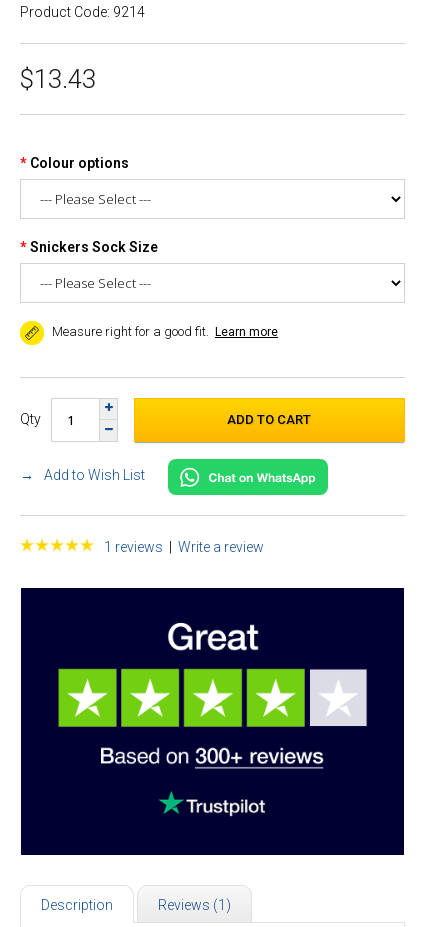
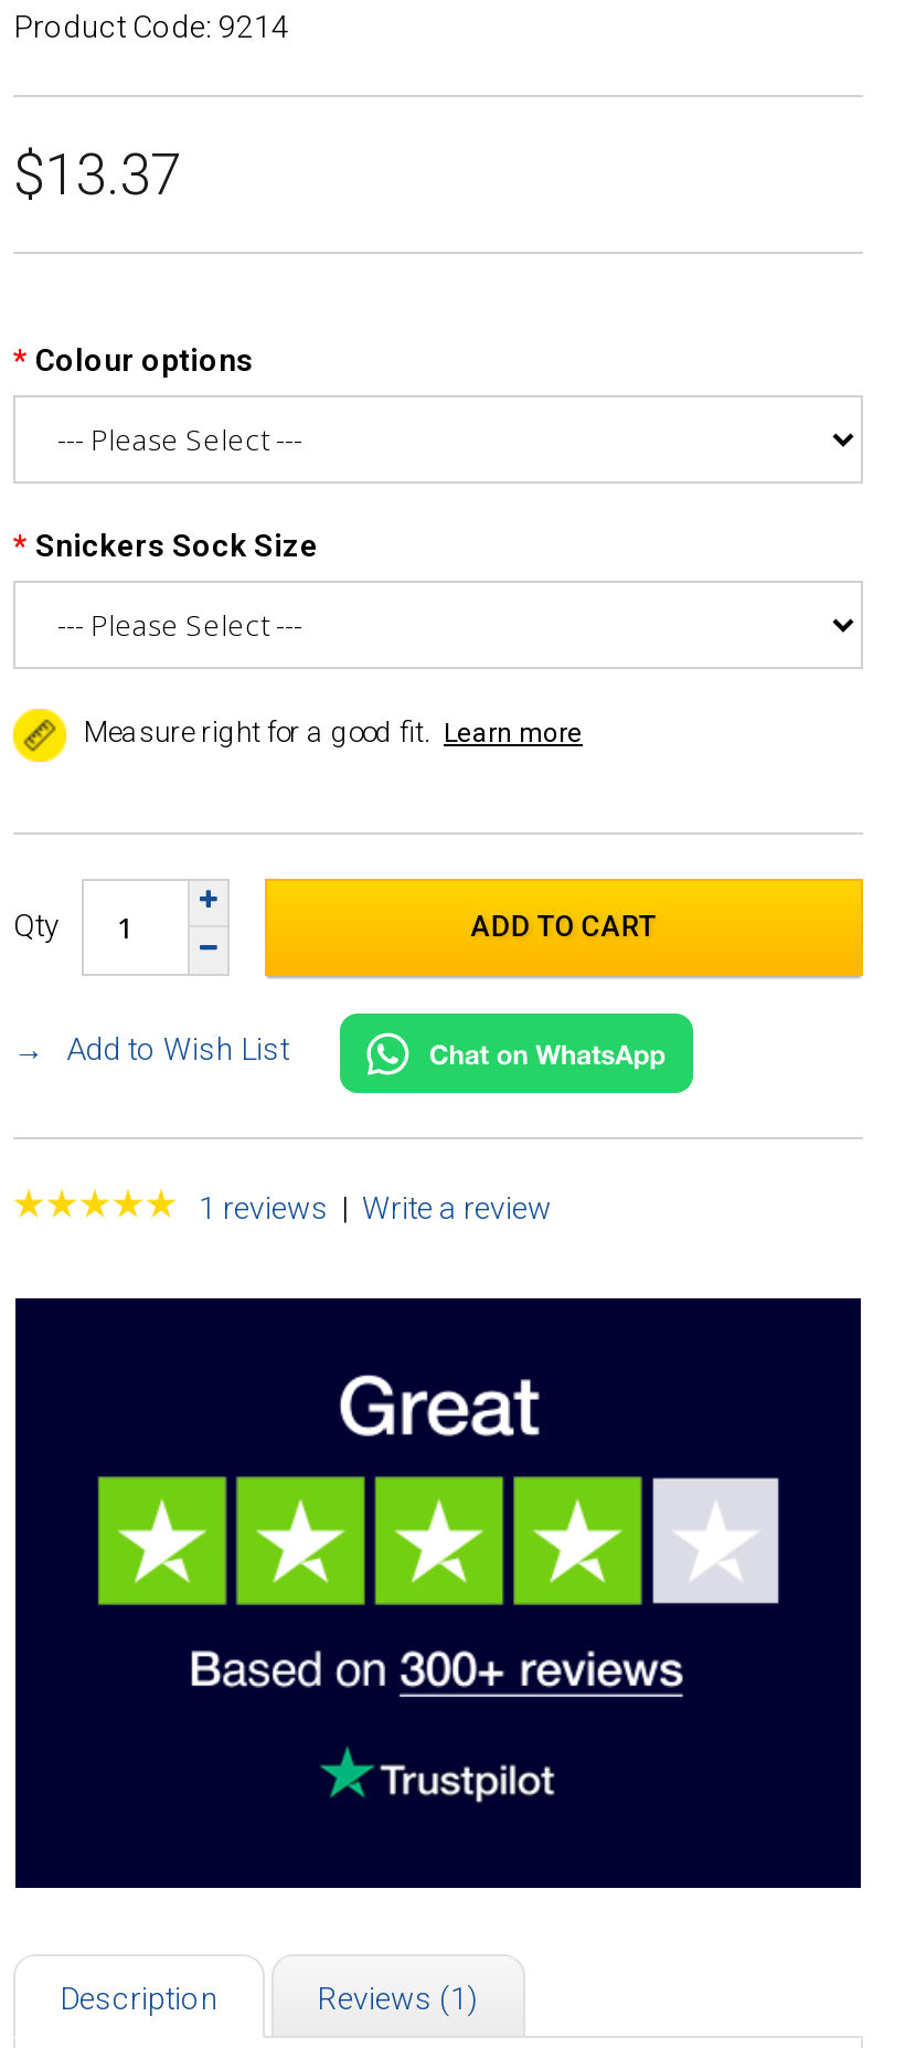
- $13.43
+ $13.37
